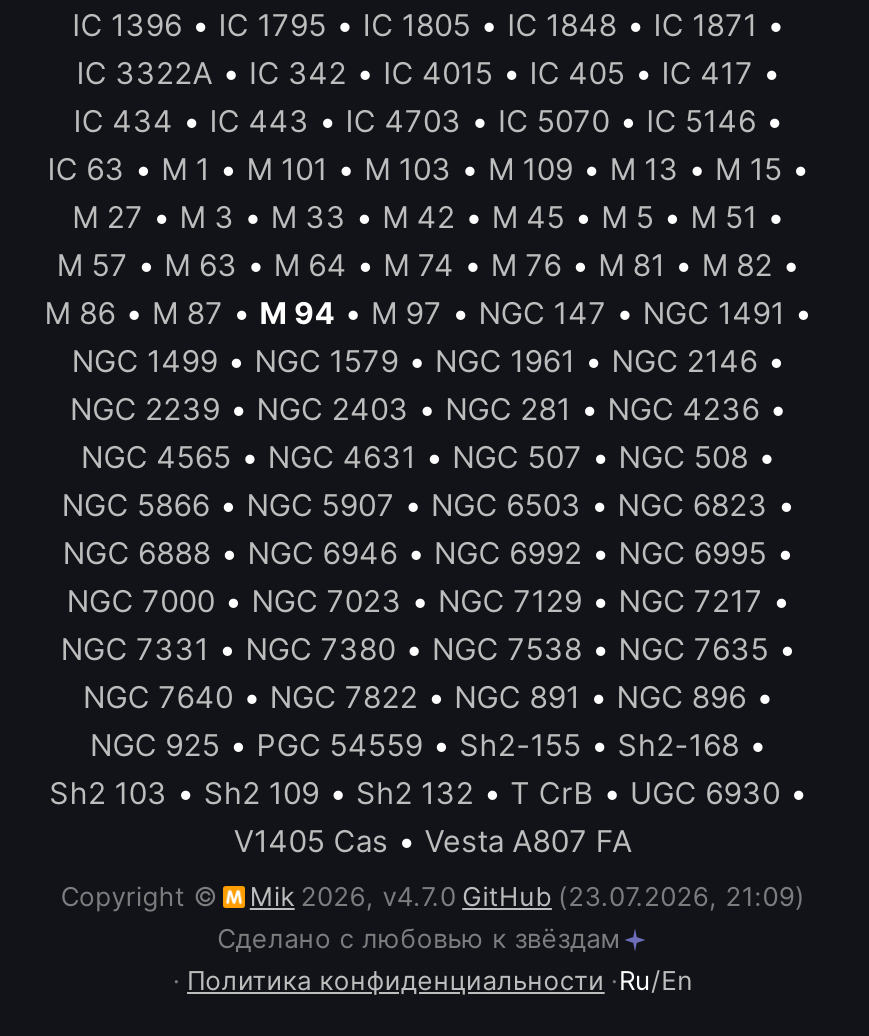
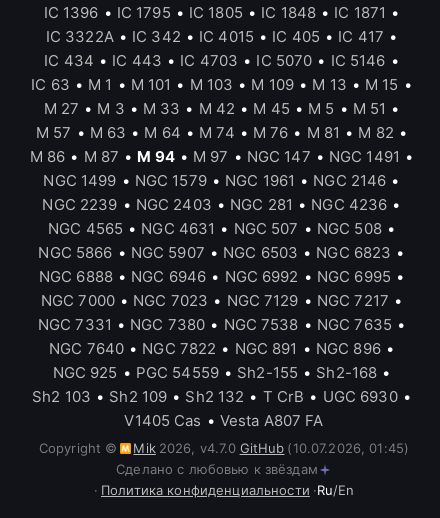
- Mik 2026, v4.7.0 GitHub (23.07.2026, 21:09)
+ Mik 2026, v4.7.0 GitHub (10.07.2026, 01:45)
